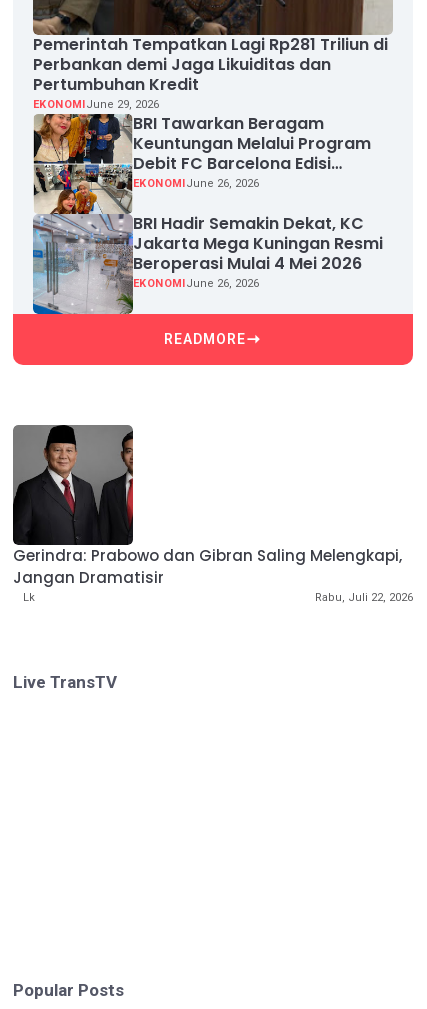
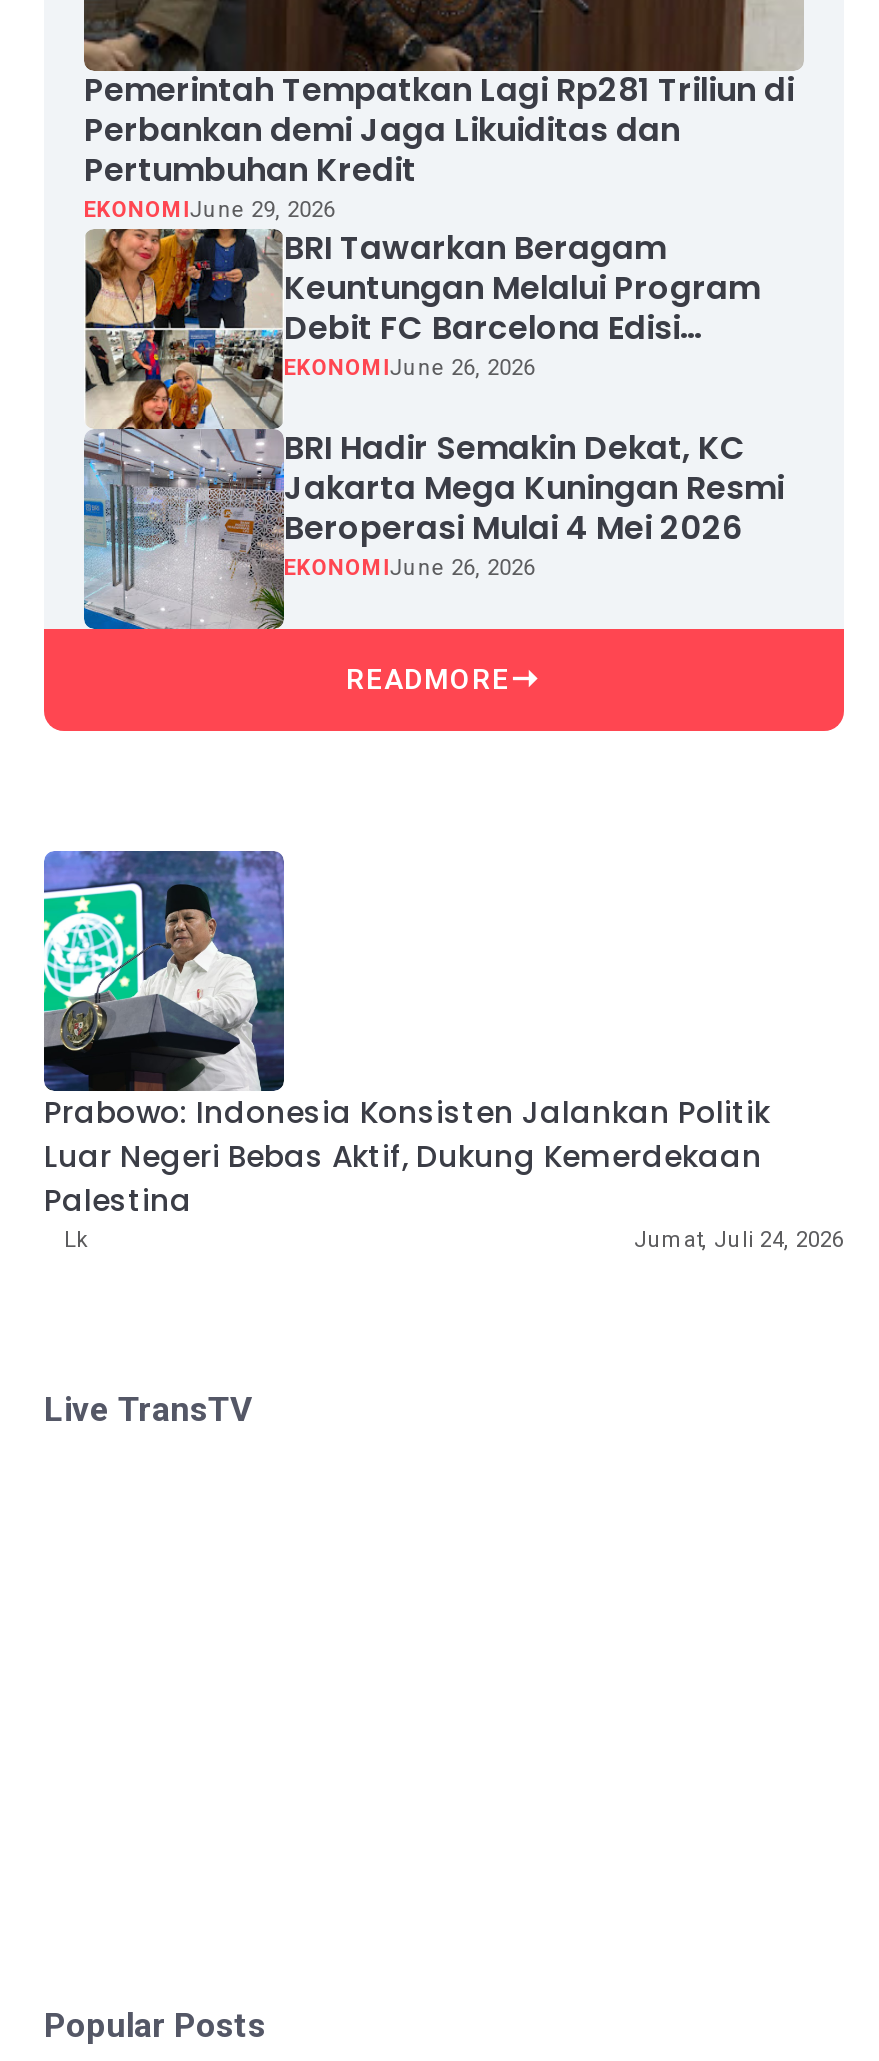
- [image]
- Gerindra: Prabowo dan Gibran Saling Melengkapi,
- Jangan Dramatisir
+ [image]
+ Prabowo: Indonesia Konsisten Jalankan Politik
+ Luar Negeri Bebas Aktif, Dukung Kemerdekaan
+ Palestina

- Rabu, Juli 22, 2026
+ Jumat, Juli 24, 2026
